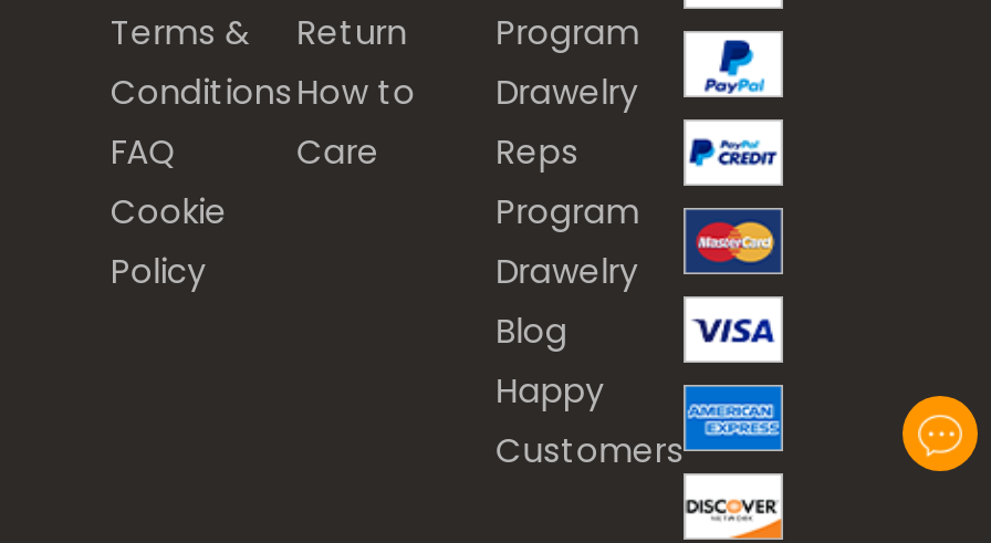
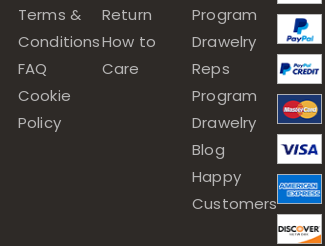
- [image]
